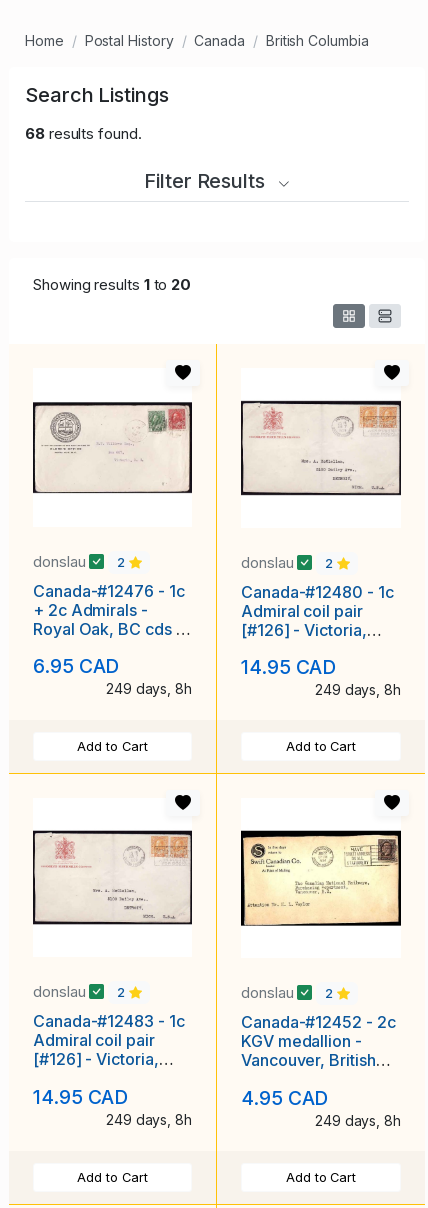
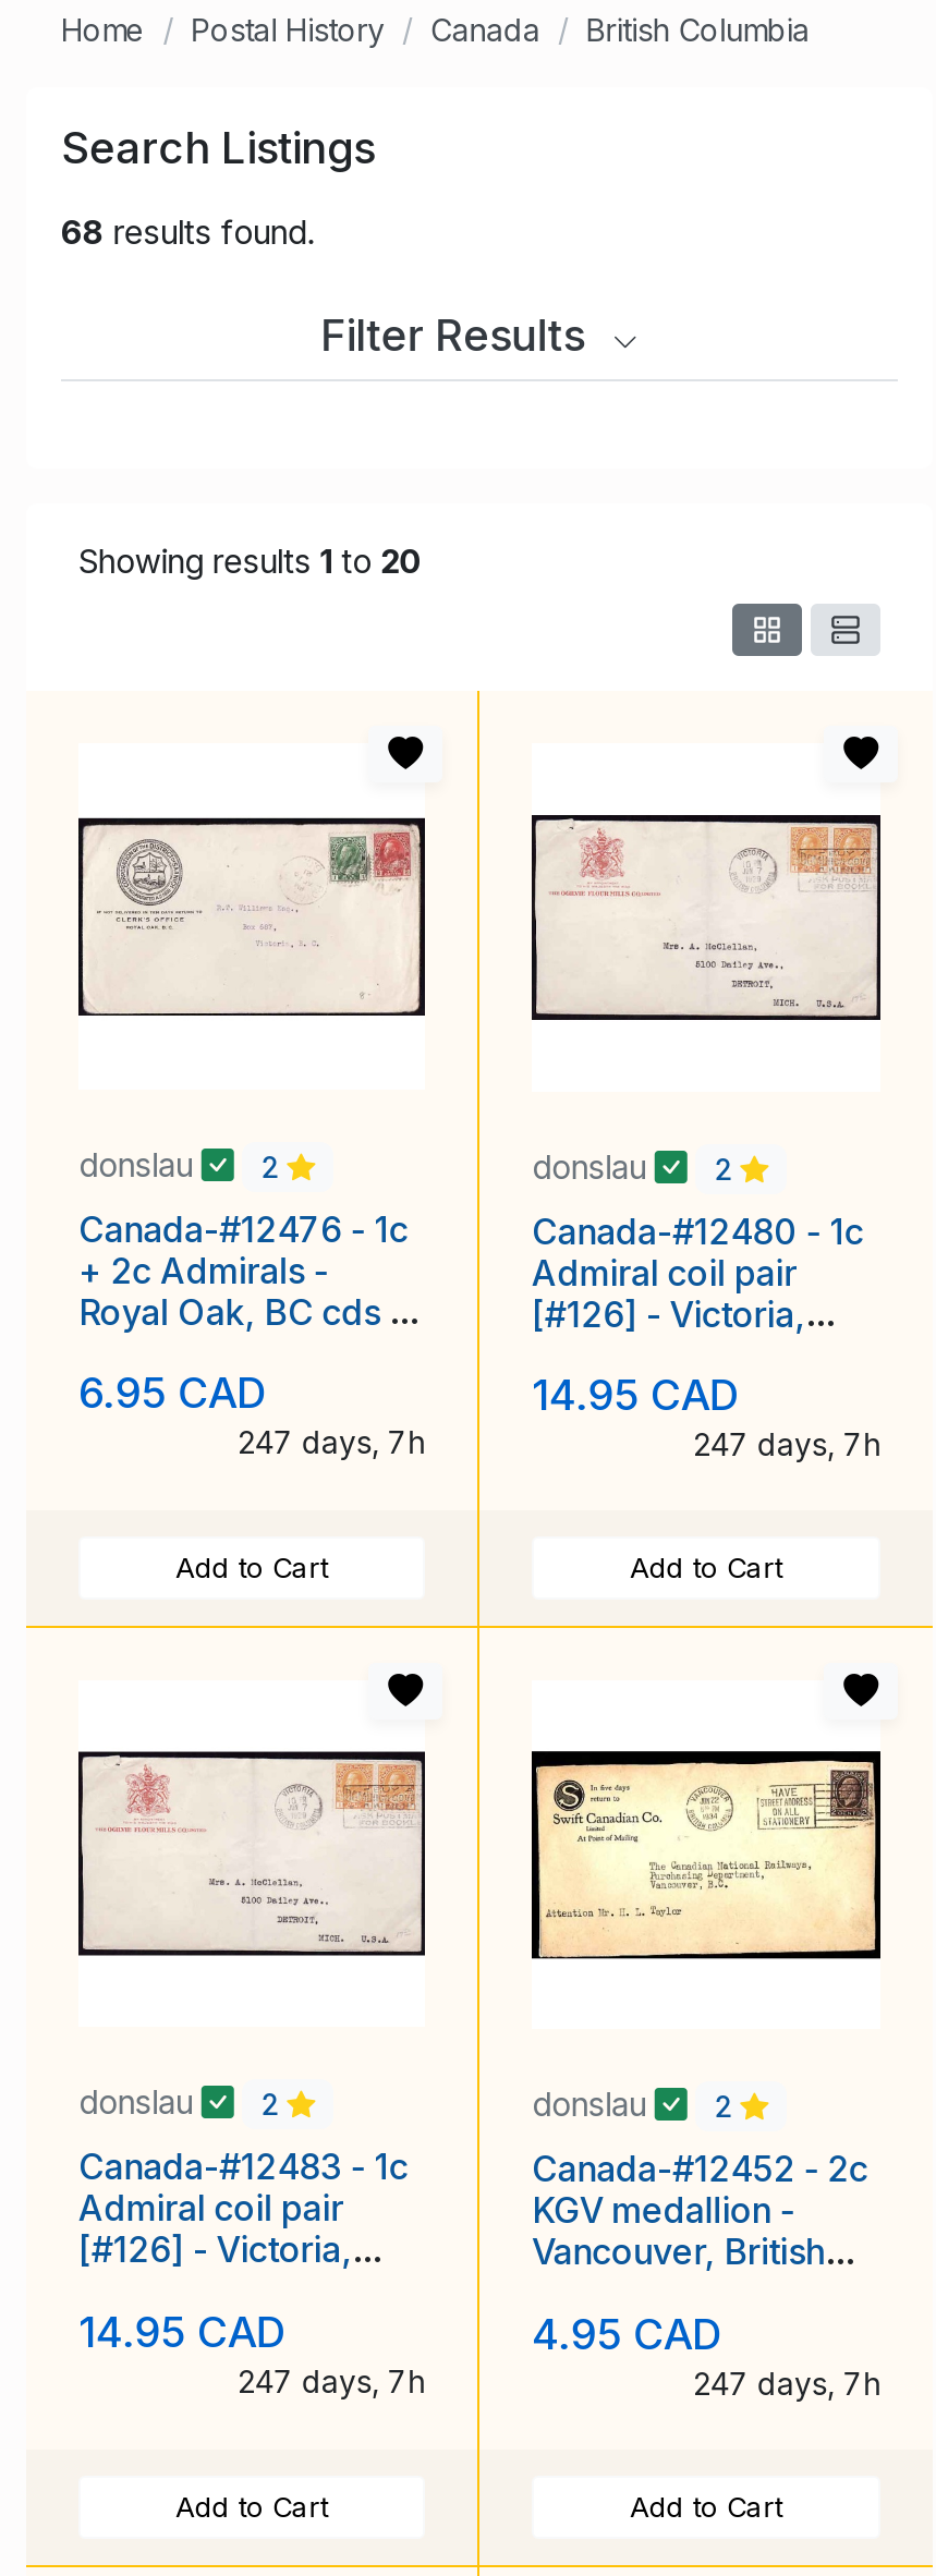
- 249 days, 8h
+ 247 days, 7h

- 249 days, 8h
+ 247 days, 7h

- 249 days, 8h
+ 247 days, 7h

- 249 days, 8h
+ 247 days, 7h
